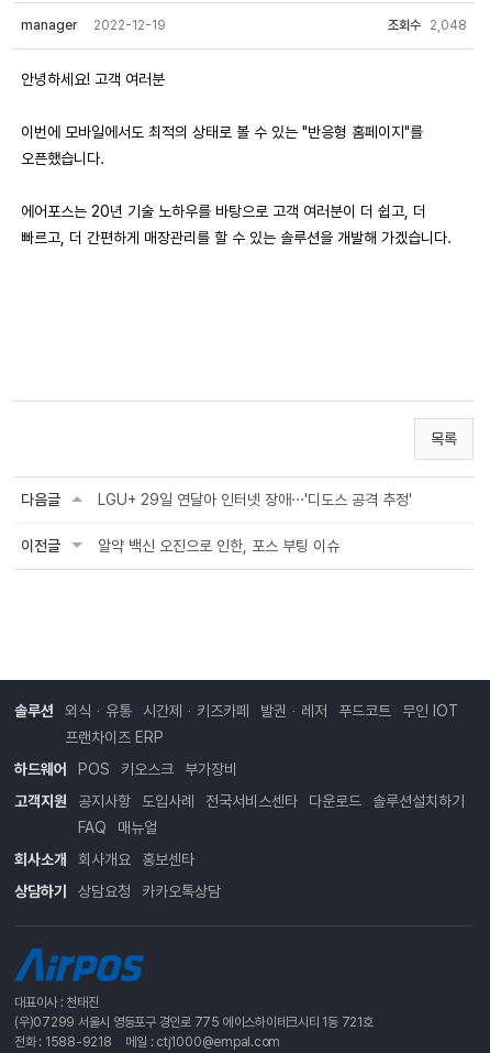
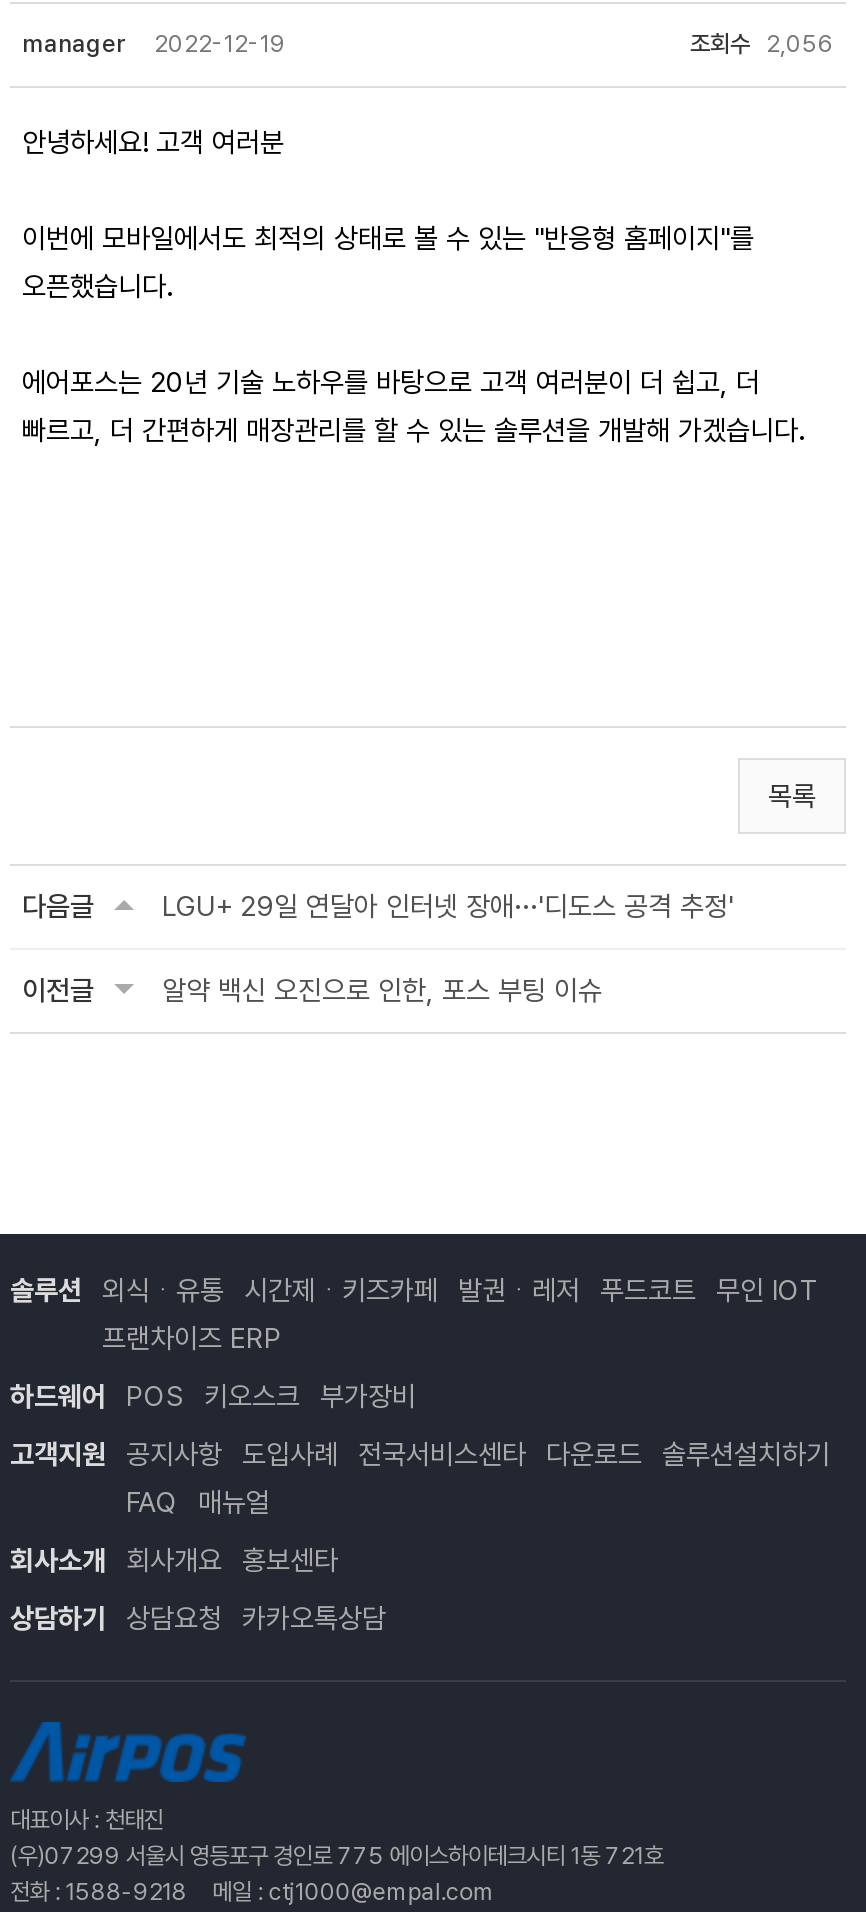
- 조회수 2,048
+ 조회수 2,056
